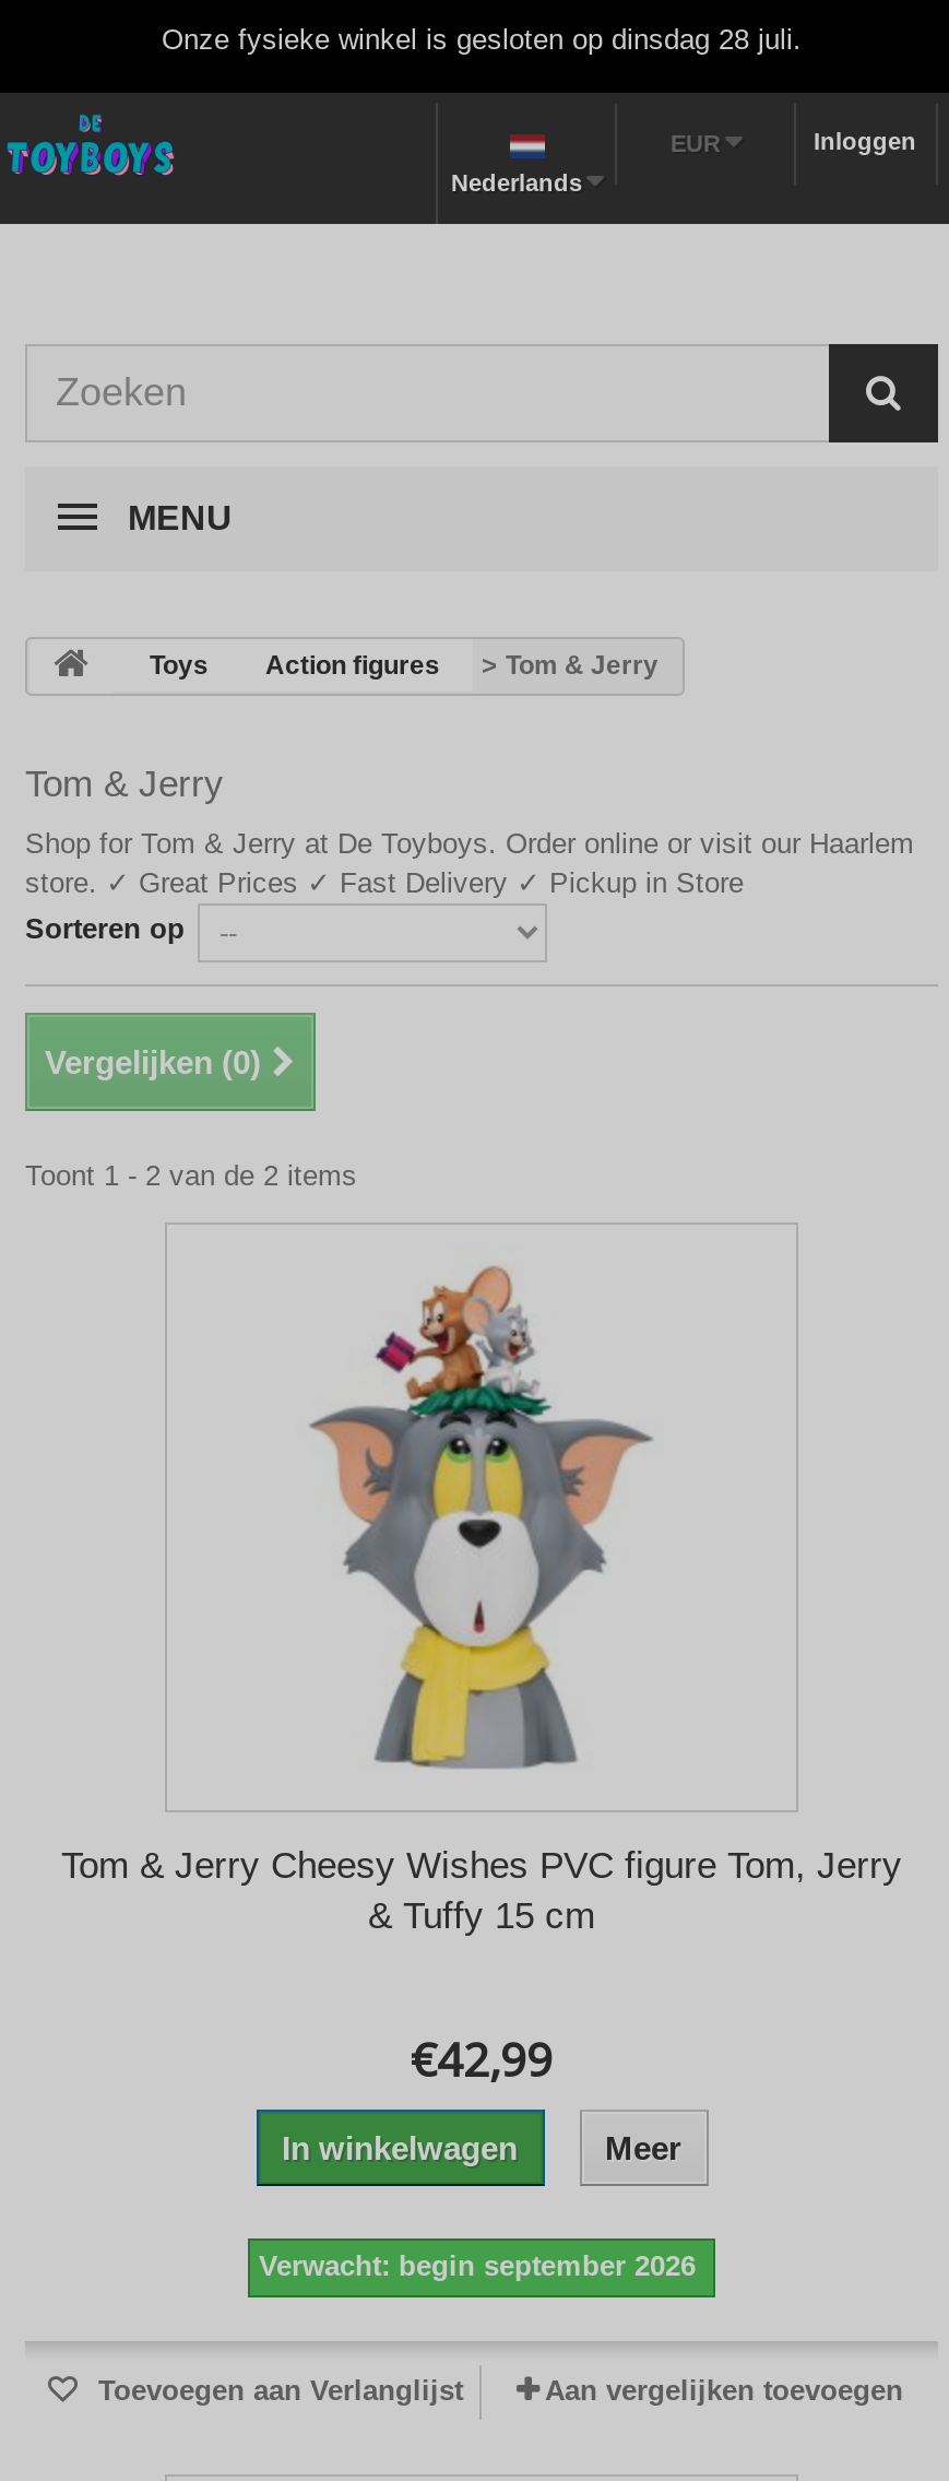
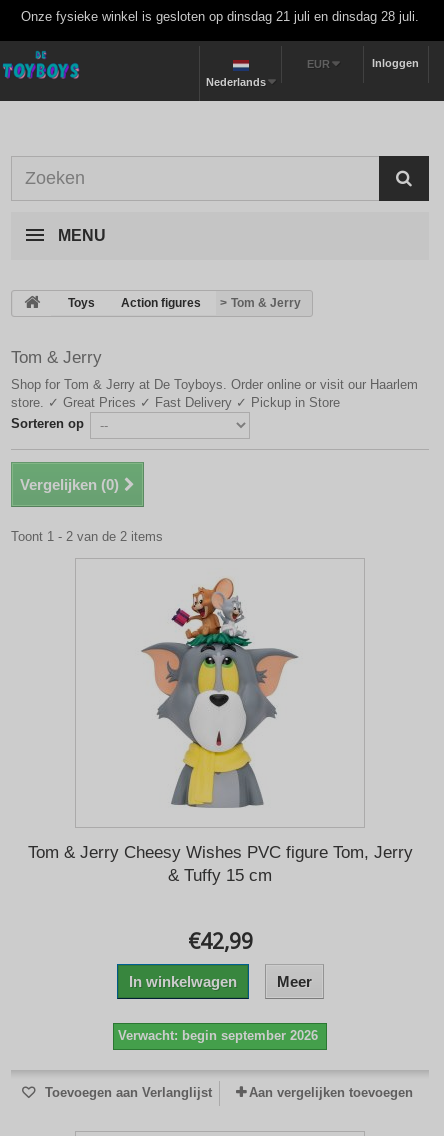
- Onze fysieke winkel is gesloten op dinsdag 28 juli.
+ Onze fysieke winkel is gesloten op dinsdag 21 juli en dinsdag 28 juli.
